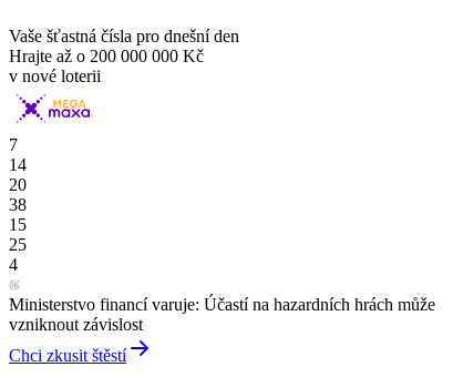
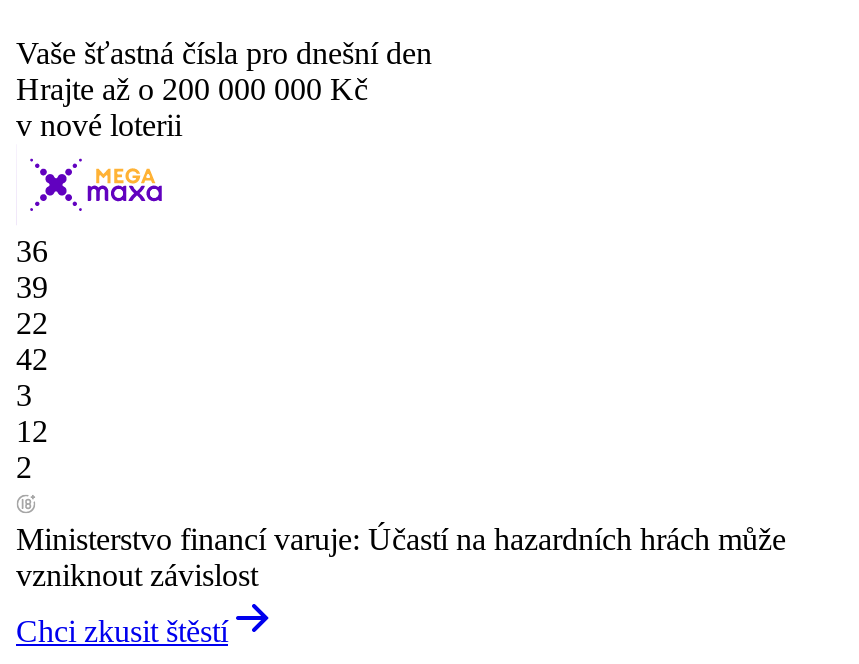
- 7
+ 36

- 14
+ 39

- 20
+ 22

- 38
+ 42

- 15
+ 3

- 25
+ 12

- 4
+ 2
